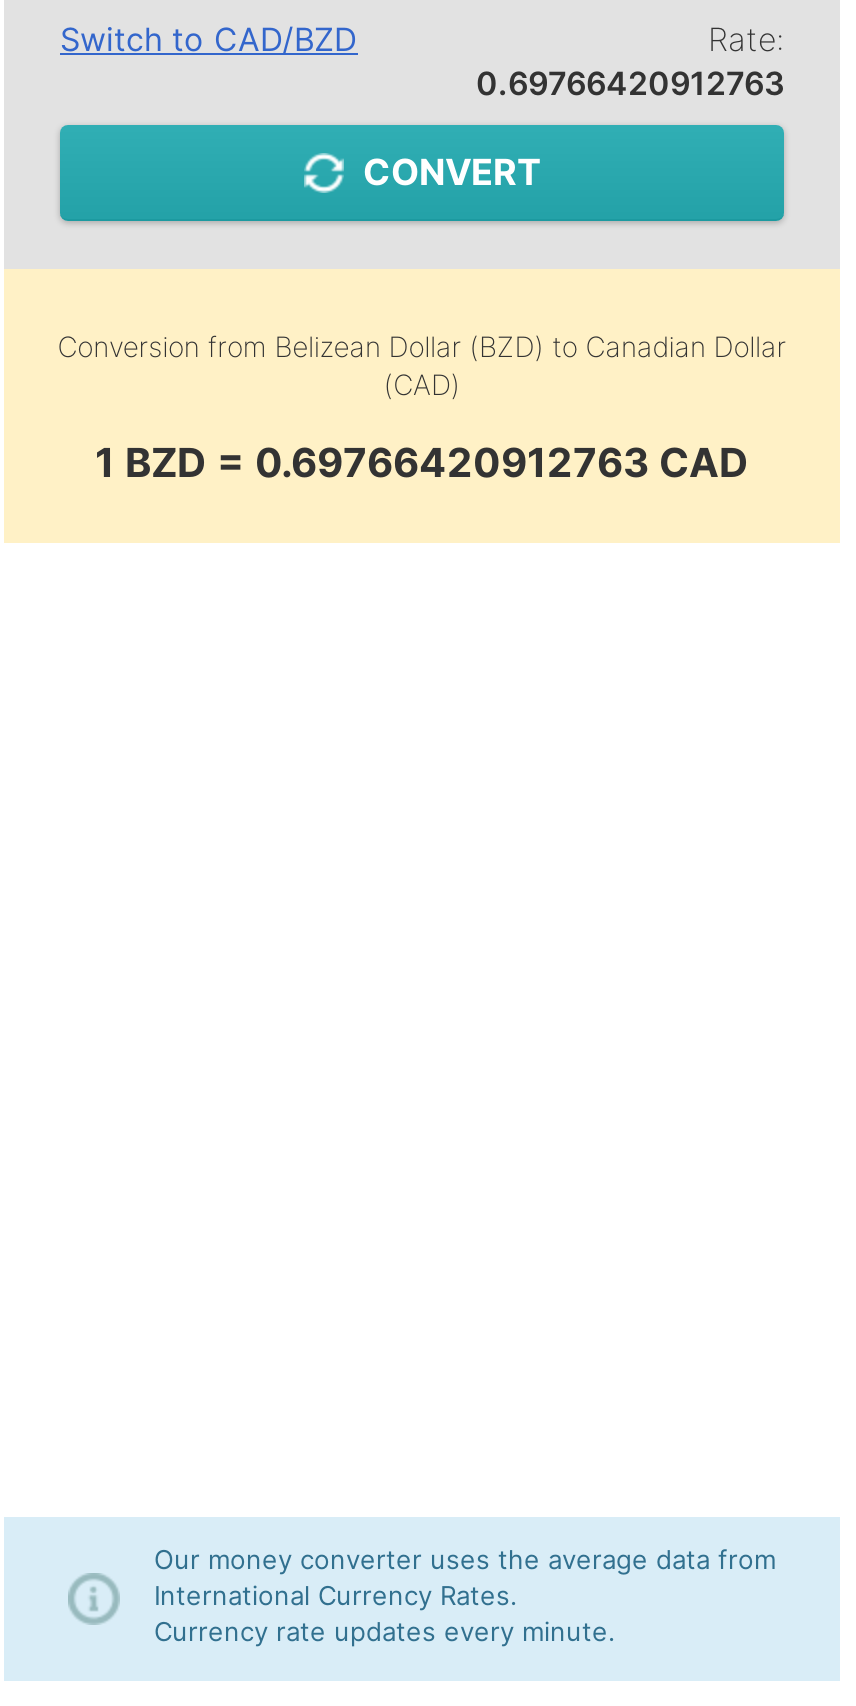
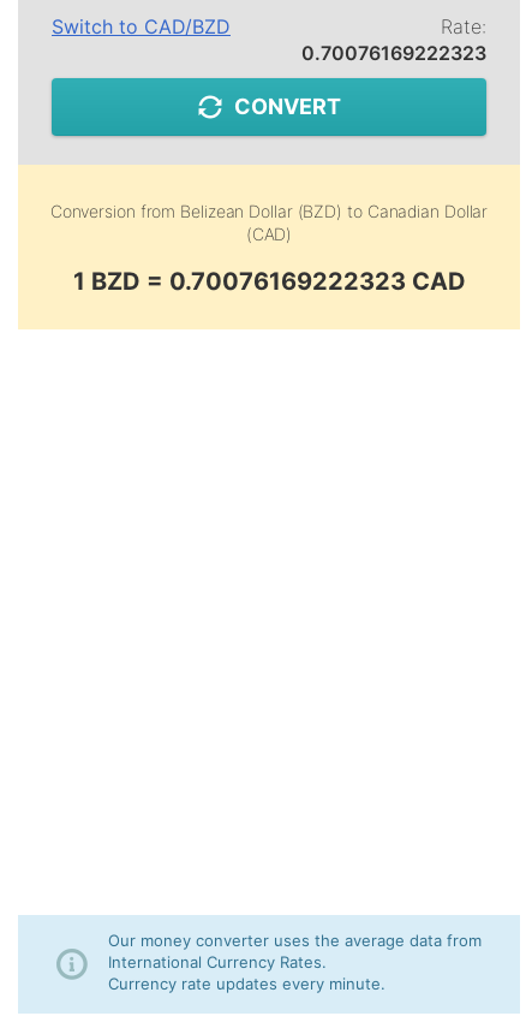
- 0.69766420912763
+ 0.70076169222323

- 1 BZD = 0.69766420912763 CAD
+ 1 BZD = 0.70076169222323 CAD
